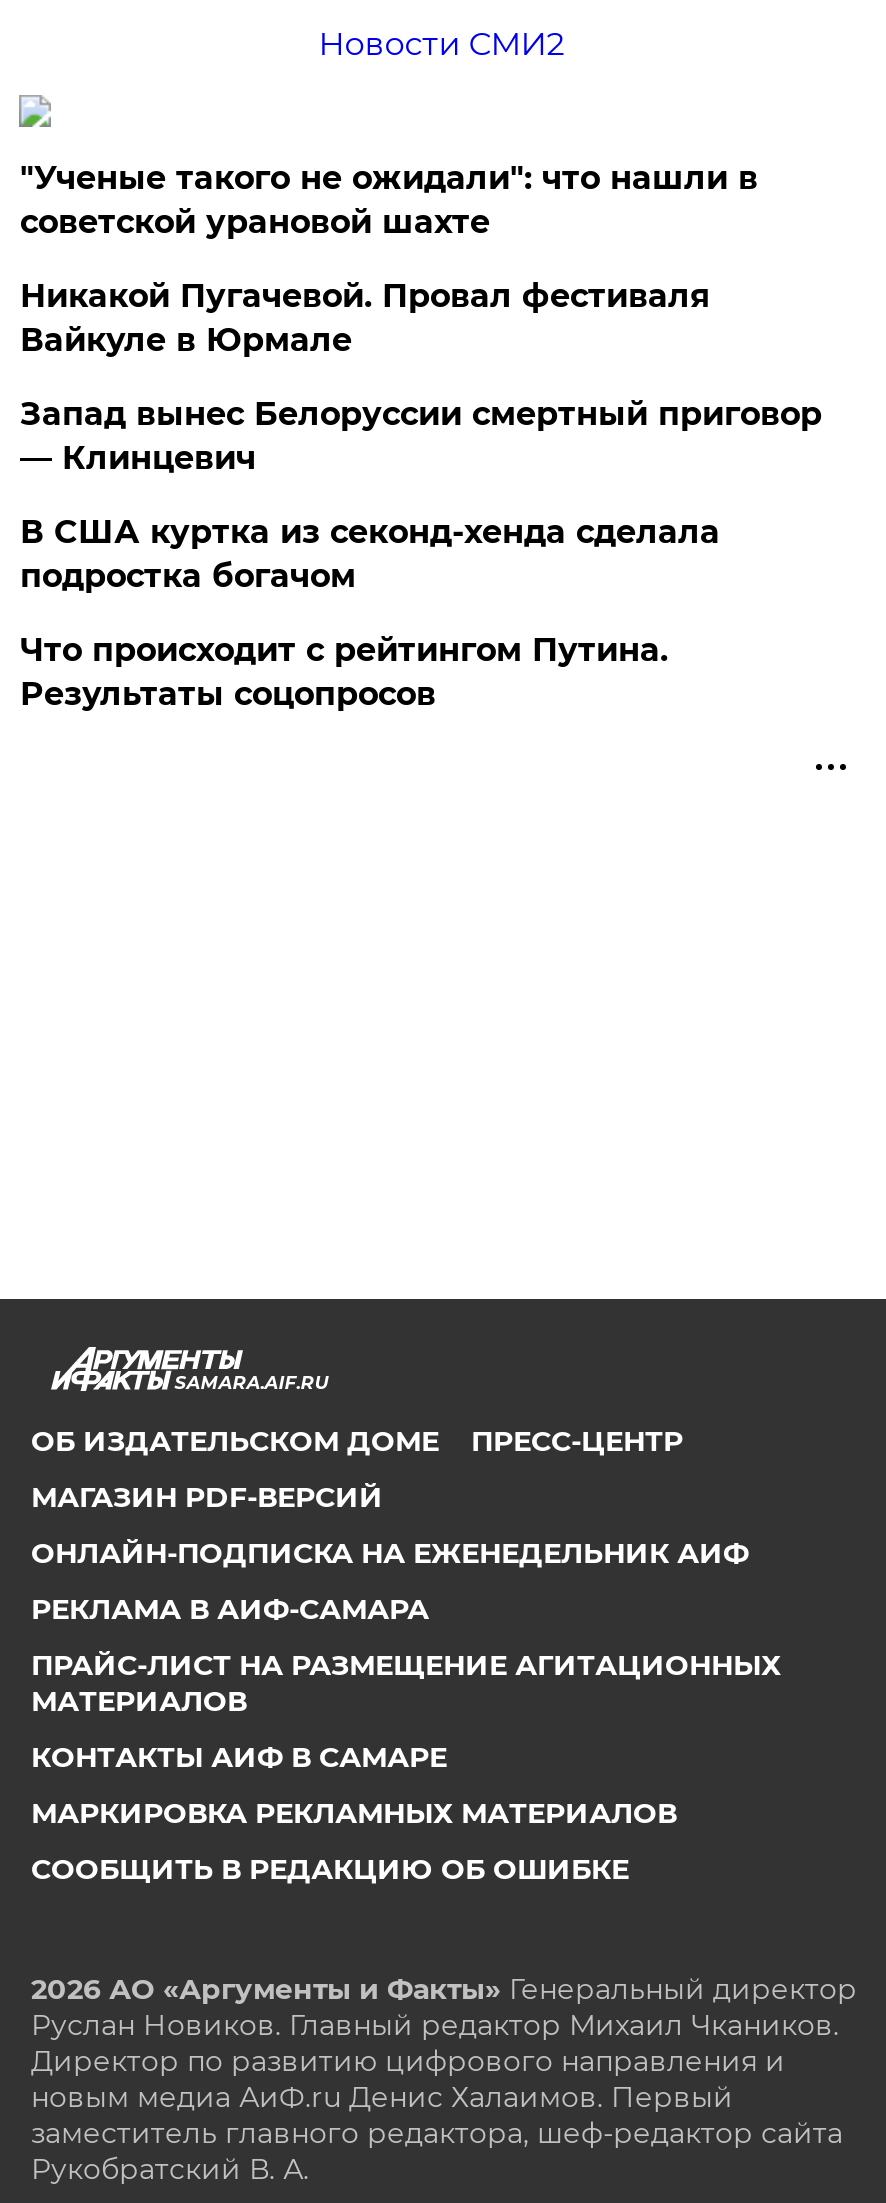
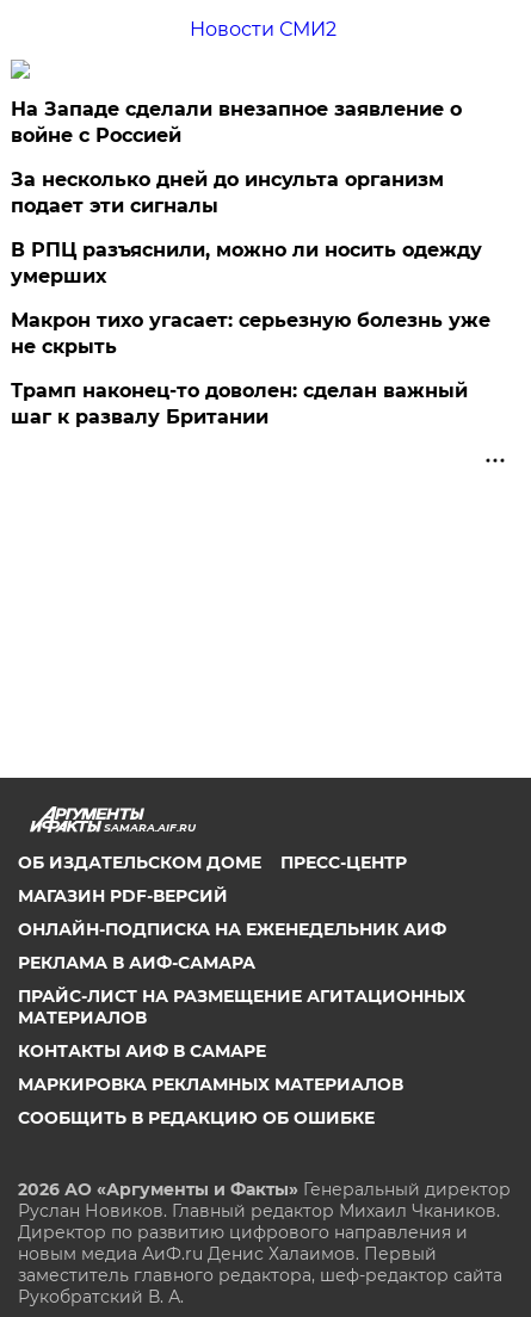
- "Ученые такого не ожидали": что нашли в
- советской урановой шахте
+ На Западе сделали внезапное заявление о
+ войне с Россией

- Никакой Пугачевой. Провал фестиваля
- Вайкуле в Юрмале
+ За несколько дней до инсульта организм
+ подает эти сигналы

- Запад вынес Белоруссии смертный приговор
- — Клинцевич
+ В РПЦ разъяснили, можно ли носить одежду
+ умерших

- В США куртка из секонд-хенда сделала
- подростка богачом
+ Макрон тихо угасает: серьезную болезнь уже
+ не скрыть

- Что происходит с рейтингом Путина.
- Результаты соцопросов
+ Трамп наконец-то доволен: сделан важный
+ шаг к развалу Британии
